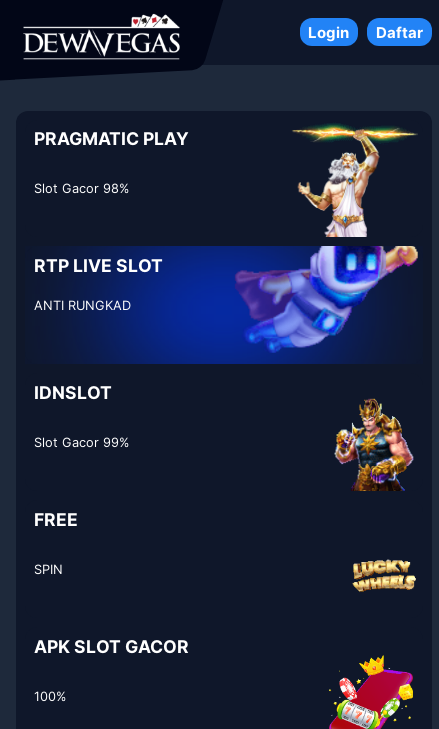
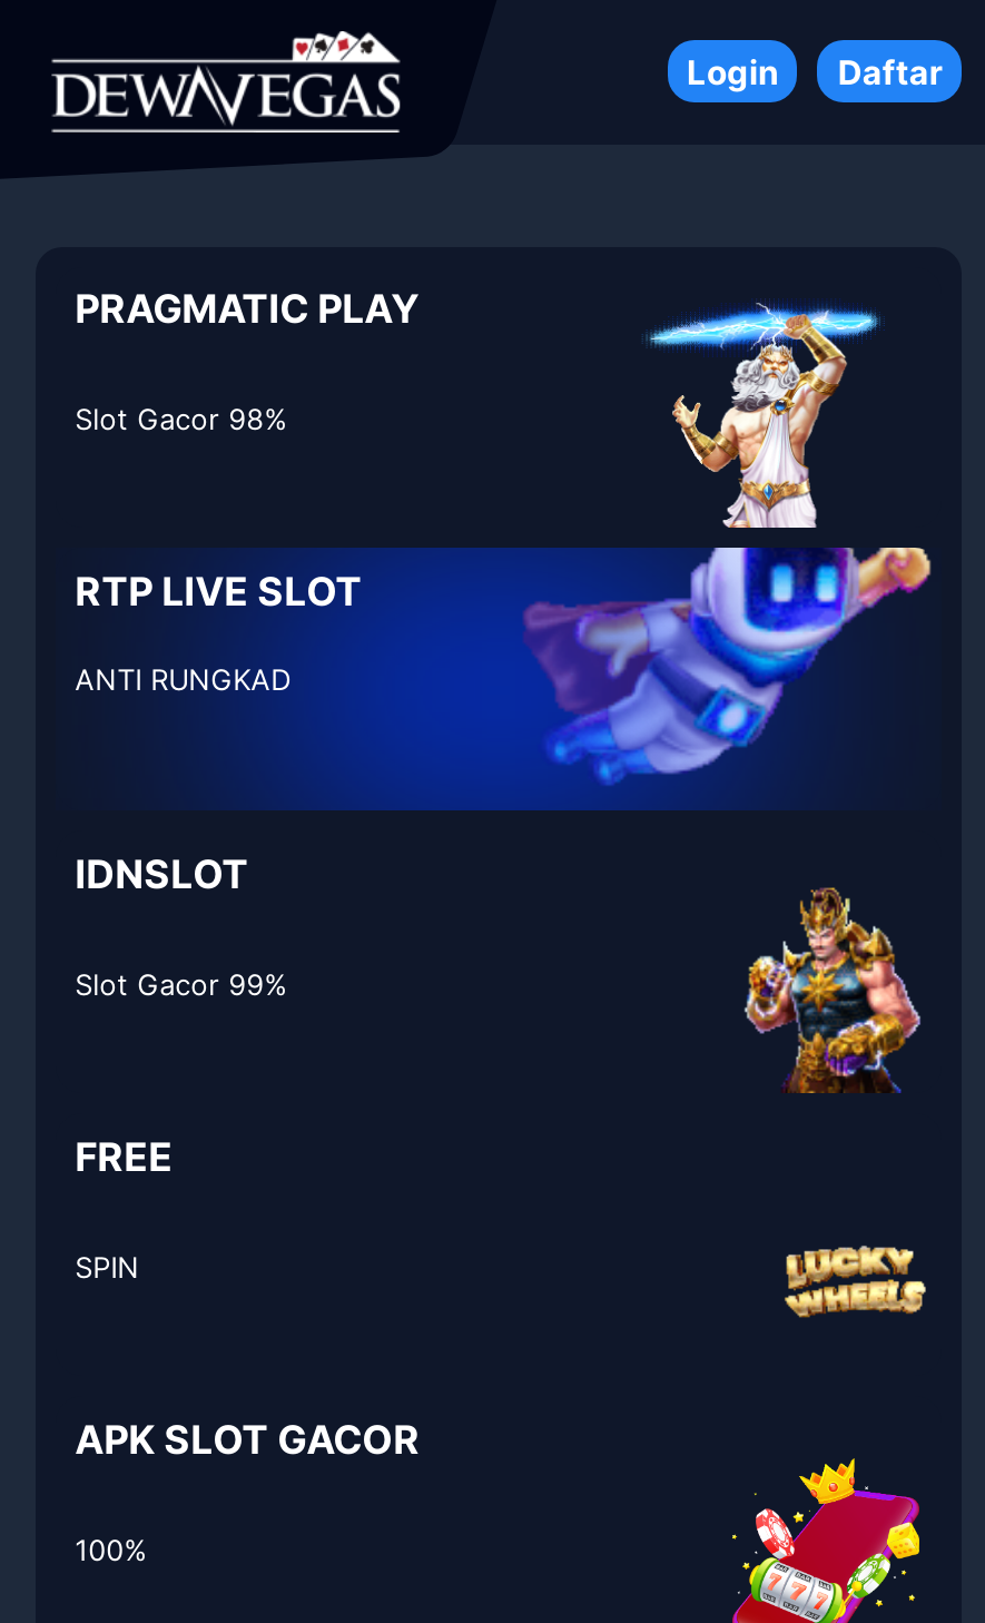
- [image]
+ [image]
